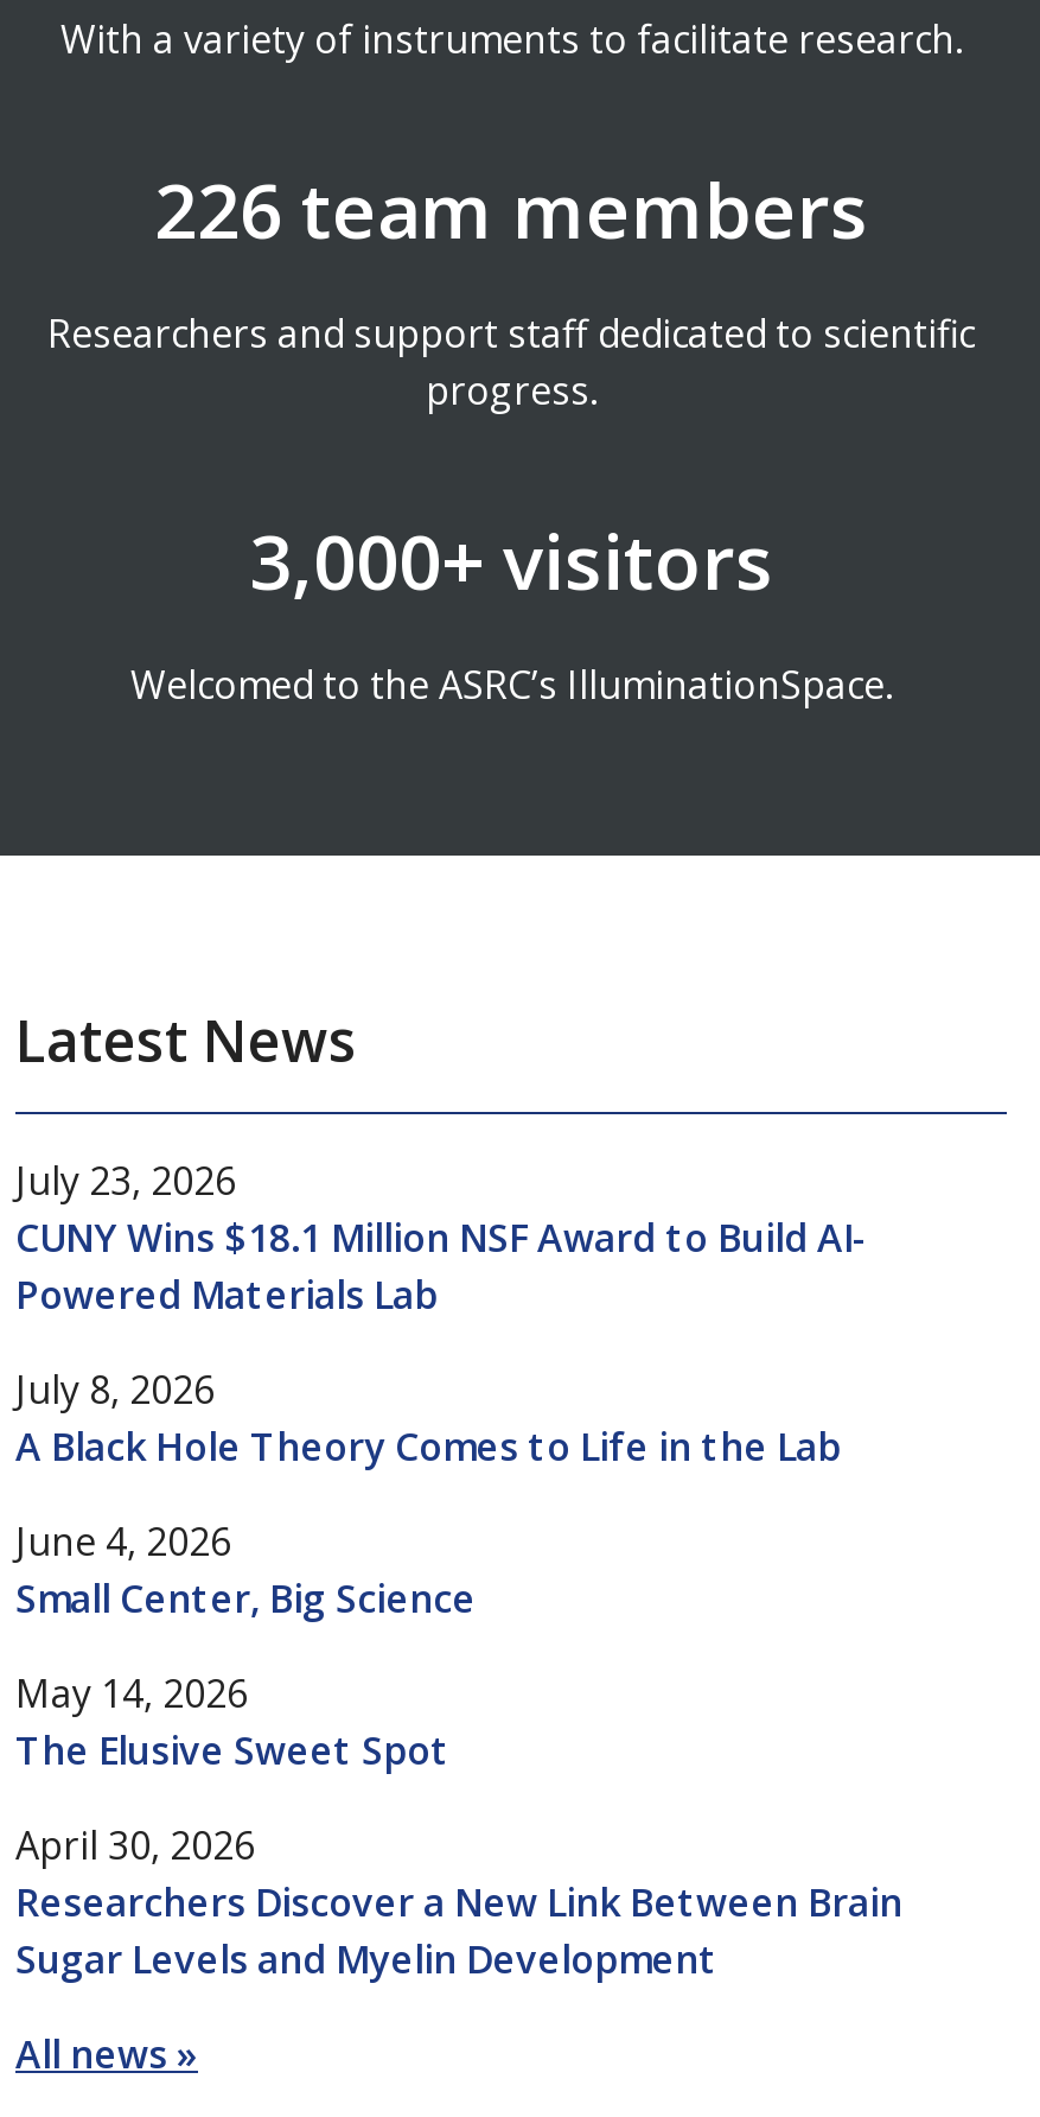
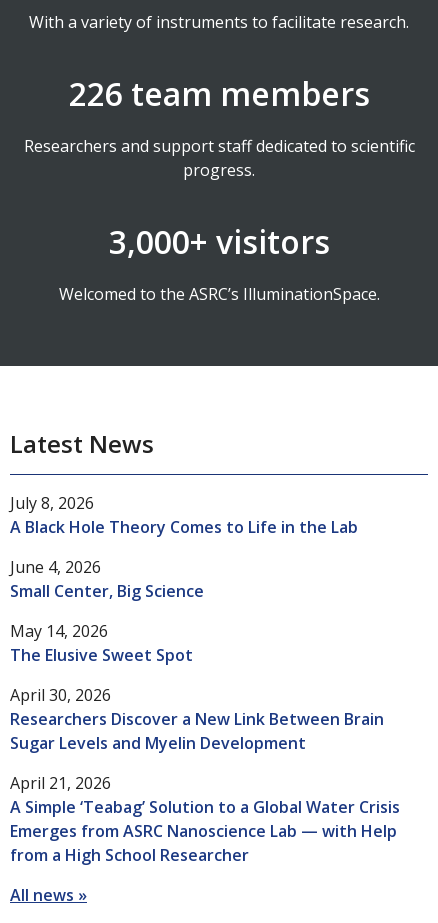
- July 23, 2026
- CUNY Wins $18.1 Million NSF Award to Build AI-
- Powered Materials Lab

moved up: July 8, 2026 | A Black Hole Theory Comes to Life in the Lab | June 4, 2026 | ... | Researchers Discover a New Link Between Brain | Sugar Levels and Myelin Development

+ April 21, 2026
+ A Simple ‘Teabag’ Solution to a Global Water Crisis
+ Emerges from ASRC Nanoscience Lab — with Help
+ from a High School Researcher
